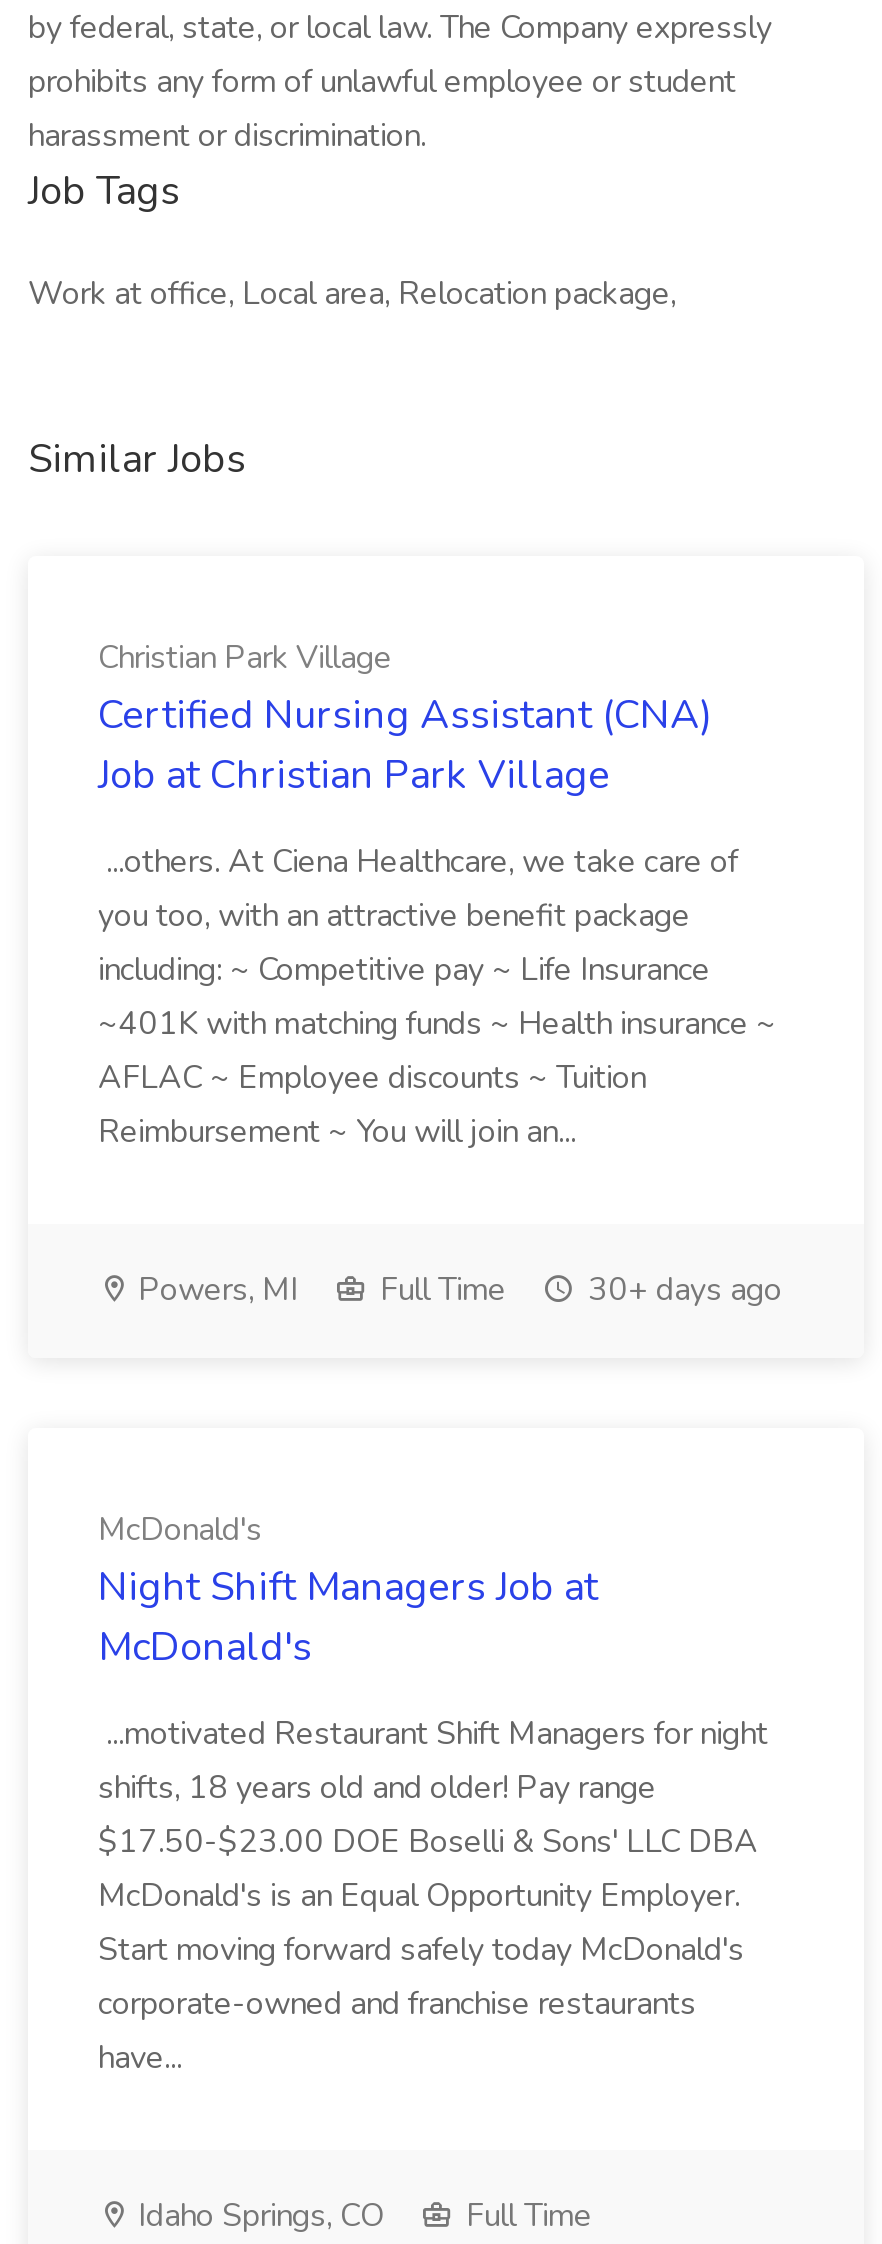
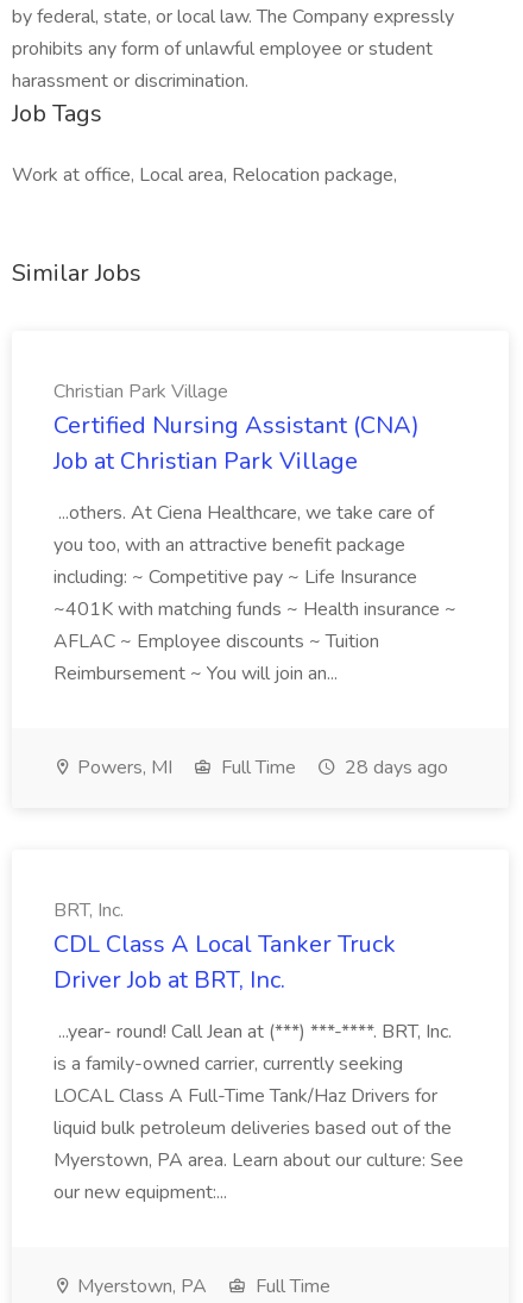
- Powers, MI Full Time 30+ days ago
+ Powers, MI Full Time 28 days ago

- McDonald's
- Night Shift Managers Job at
- McDonald's
+ BRT, Inc.
+ CDL Class A Local Tanker Truck
+ Driver Job at BRT, Inc.

- ...motivated Restaurant Shift Managers for night
- shifts, 18 years old and older! Pay range
- $17.50-$23.00 DOE Boselli & Sons' LLC DBA
- McDonald's is an Equal Opportunity Employer.
- Start moving forward safely today McDonald's
- corporate-owned and franchise restaurants
- have...
+ ...year- round! Call Jean at (***) ***-****. BRT, Inc.
+ is a family-owned carrier, currently seeking
+ LOCAL Class A Full-Time Tank/Haz Drivers for
+ liquid bulk petroleum deliveries based out of the
+ Myerstown, PA area. Learn about our culture: See
+ our new equipment:...

- Idaho Springs, CO
+ Myerstown, PA
